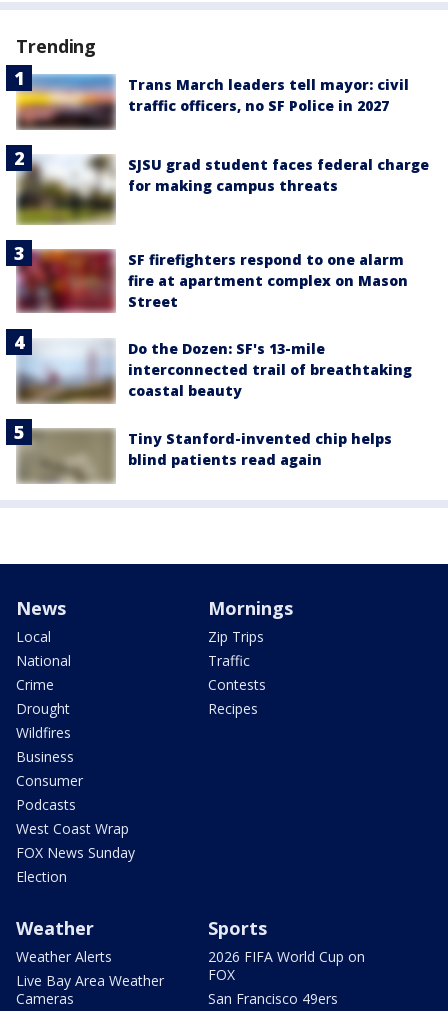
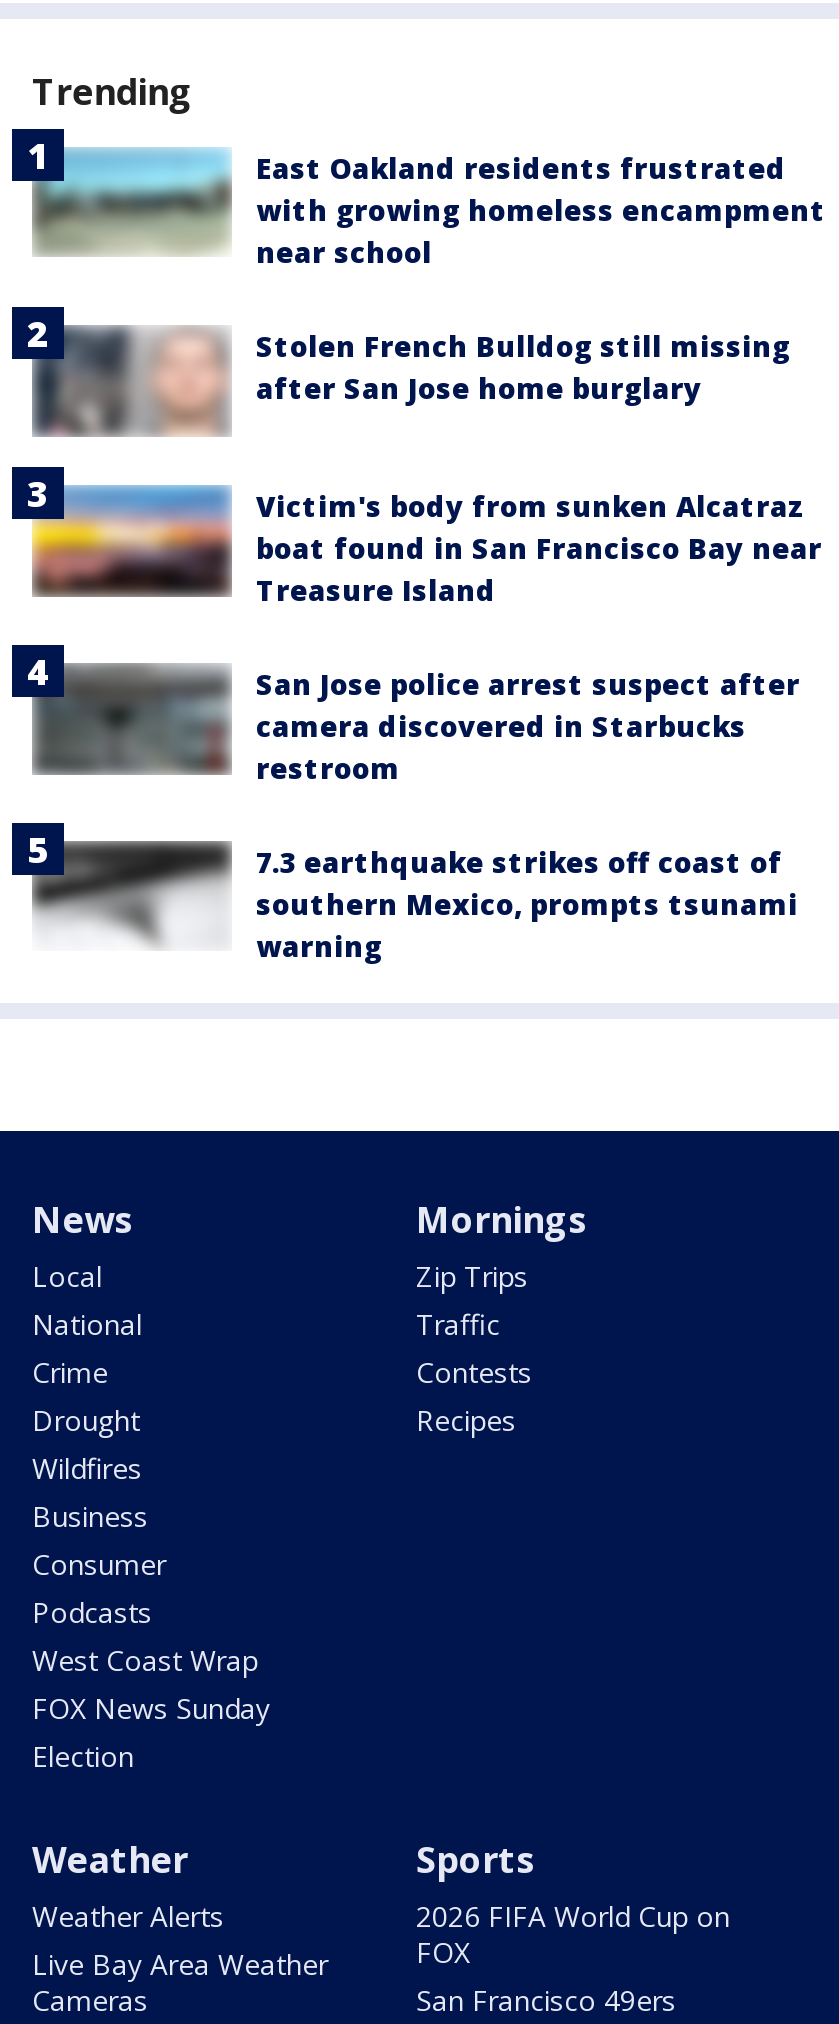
- [image]
- Trans March leaders tell mayor: civil
- traffic officers, no SF Police in 2027
+ [image]
+ East Oakland residents frustrated
+ with growing homeless encampment
+ near school

- [image]
- SJSU grad student faces federal charge
- for making campus threats
+ [image]
+ Stolen French Bulldog still missing
+ after San Jose home burglary

- [image]
- SF firefighters respond to one alarm
- fire at apartment complex on Mason
- Street
+ [image]
+ Victim's body from sunken Alcatraz
+ boat found in San Francisco Bay near
+ Treasure Island

- [image]
- Do the Dozen: SF's 13-mile
- interconnected trail of breathtaking
- coastal beauty
+ [image]
+ San Jose police arrest suspect after
+ camera discovered in Starbucks
+ restroom

- [image]
- Tiny Stanford-invented chip helps
- blind patients read again
+ [image]
+ 7.3 earthquake strikes off coast of
+ southern Mexico, prompts tsunami
+ warning
